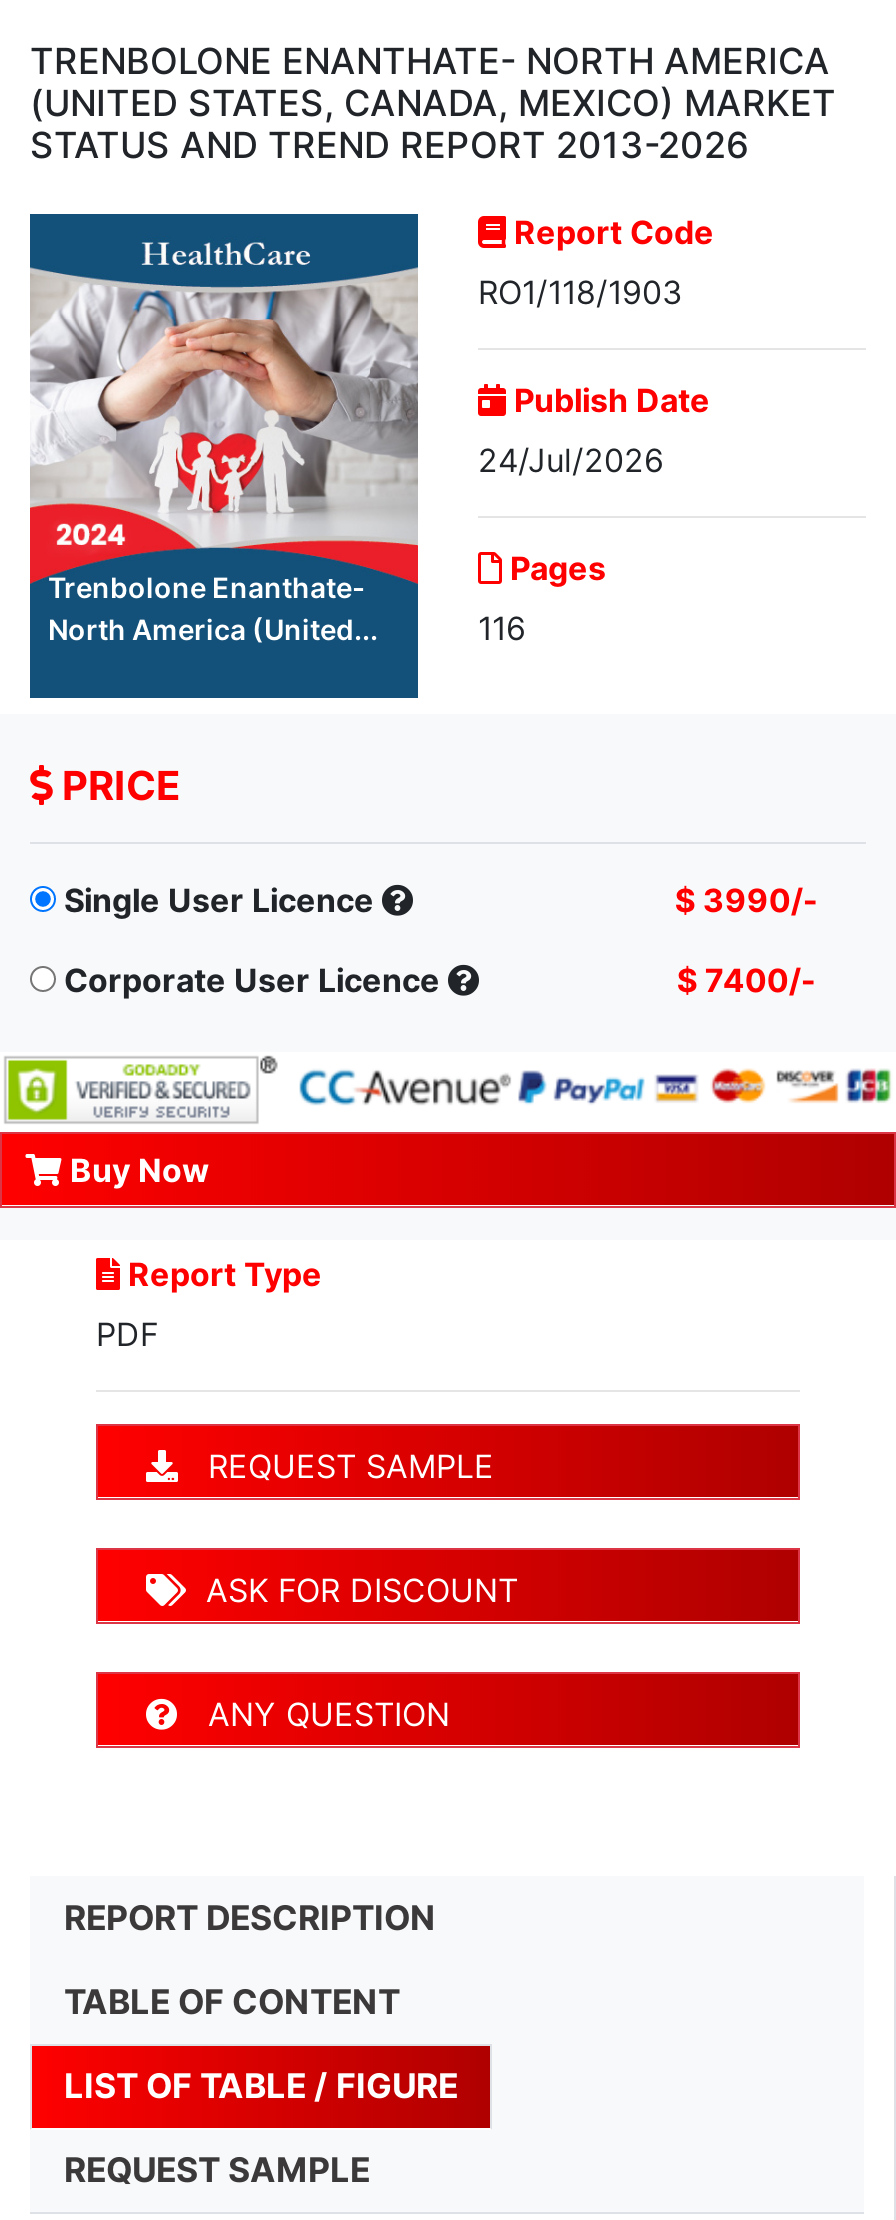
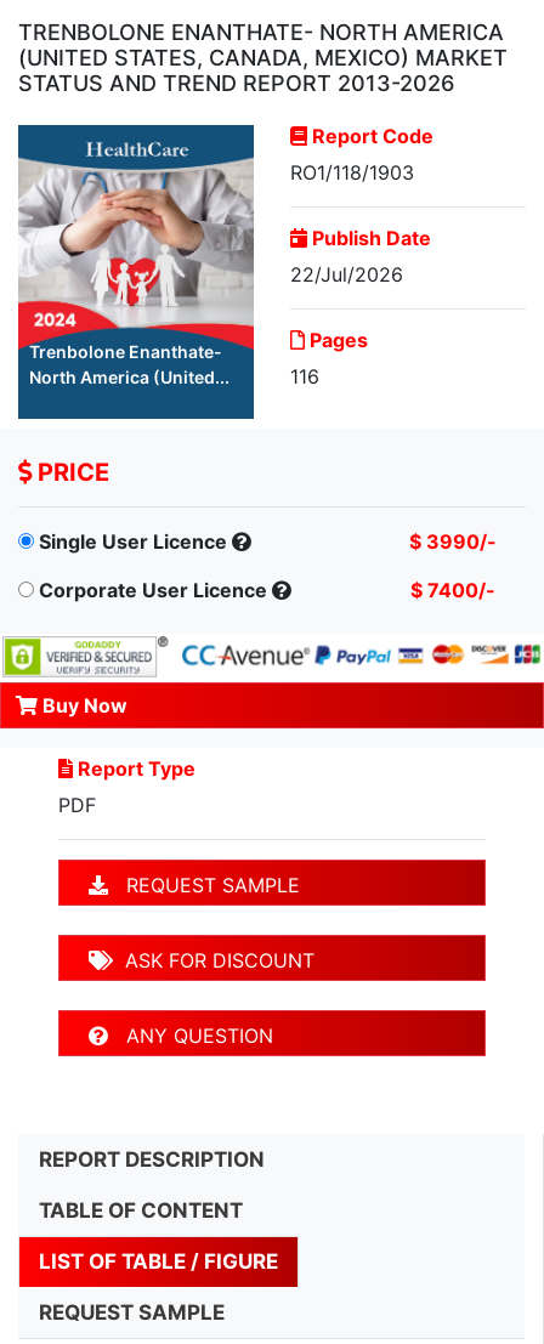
- 24/Jul/2026
+ 22/Jul/2026
